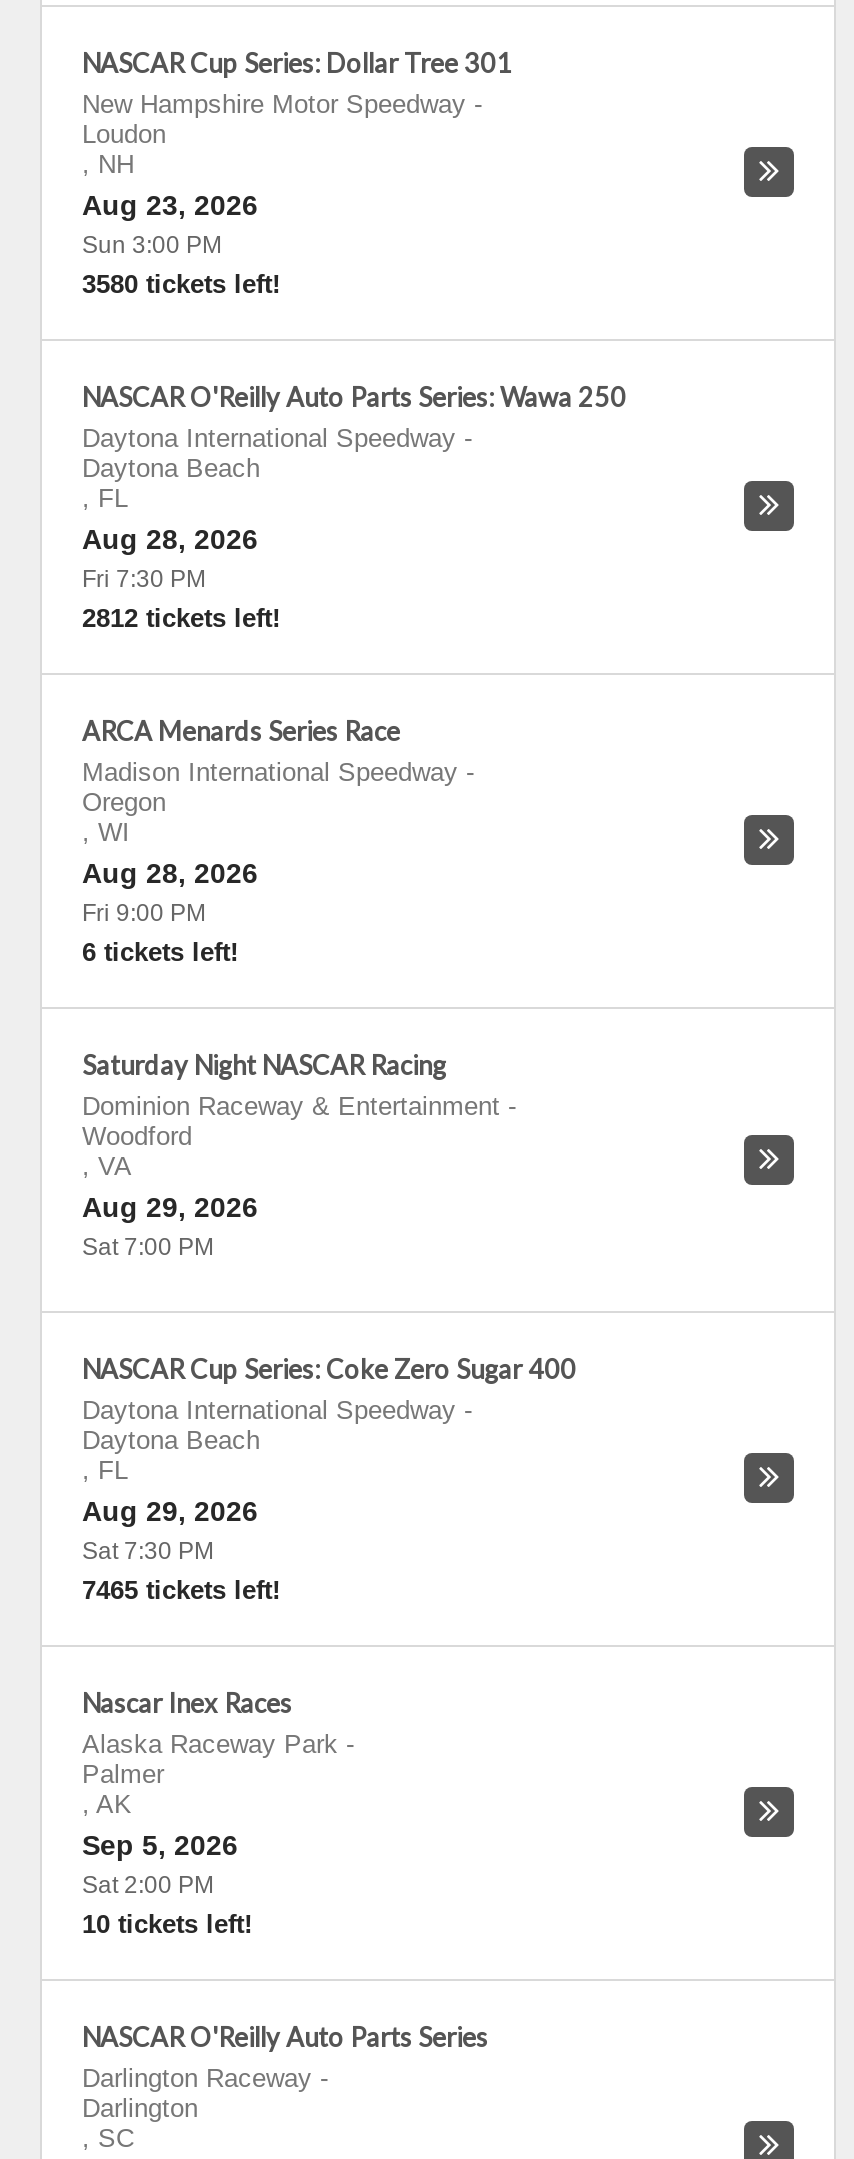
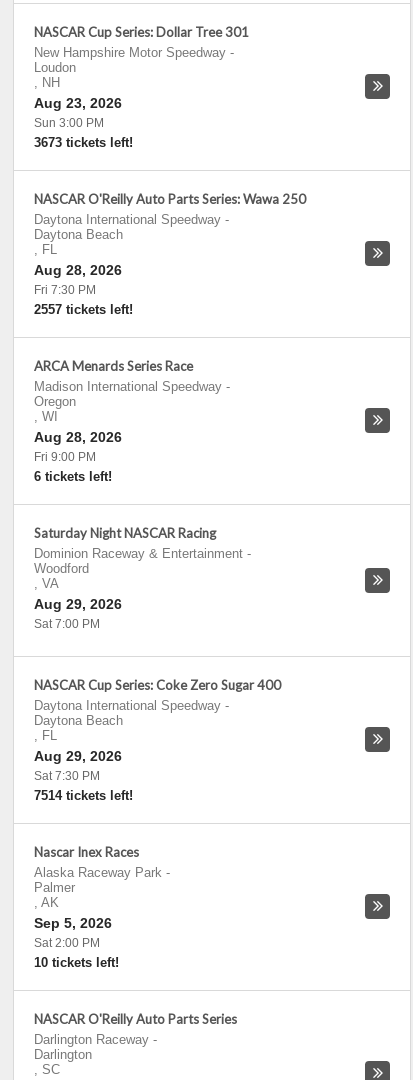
- 3580 tickets left!
+ 3673 tickets left!

- 2812 tickets left!
+ 2557 tickets left!

- 7465 tickets left!
+ 7514 tickets left!
